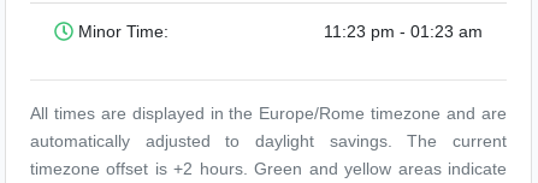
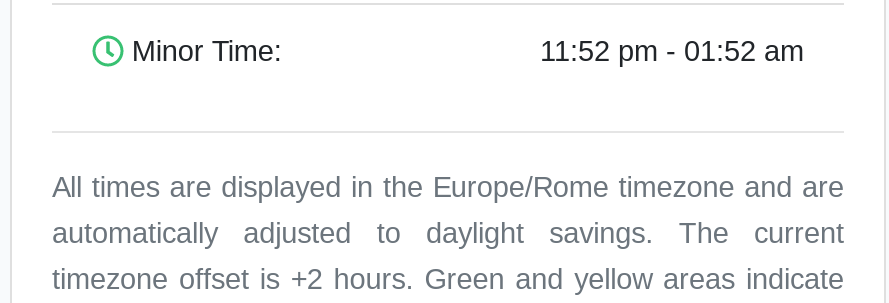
- 11:23 pm - 01:23 am
+ 11:52 pm - 01:52 am
